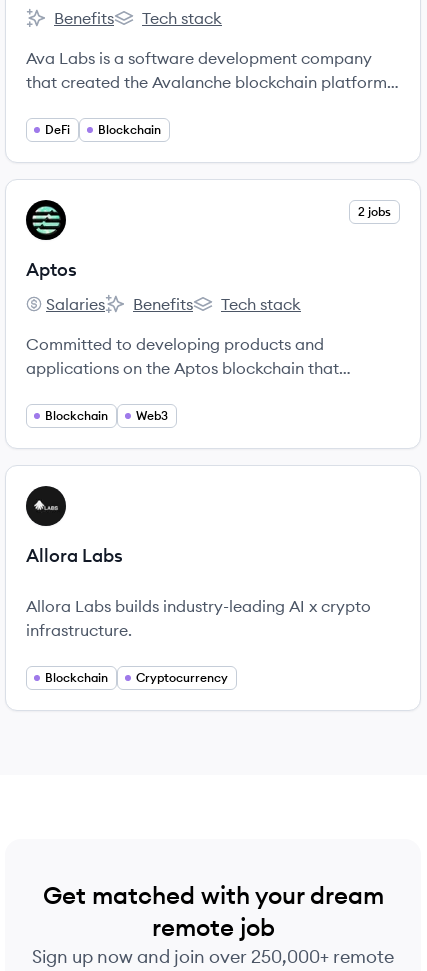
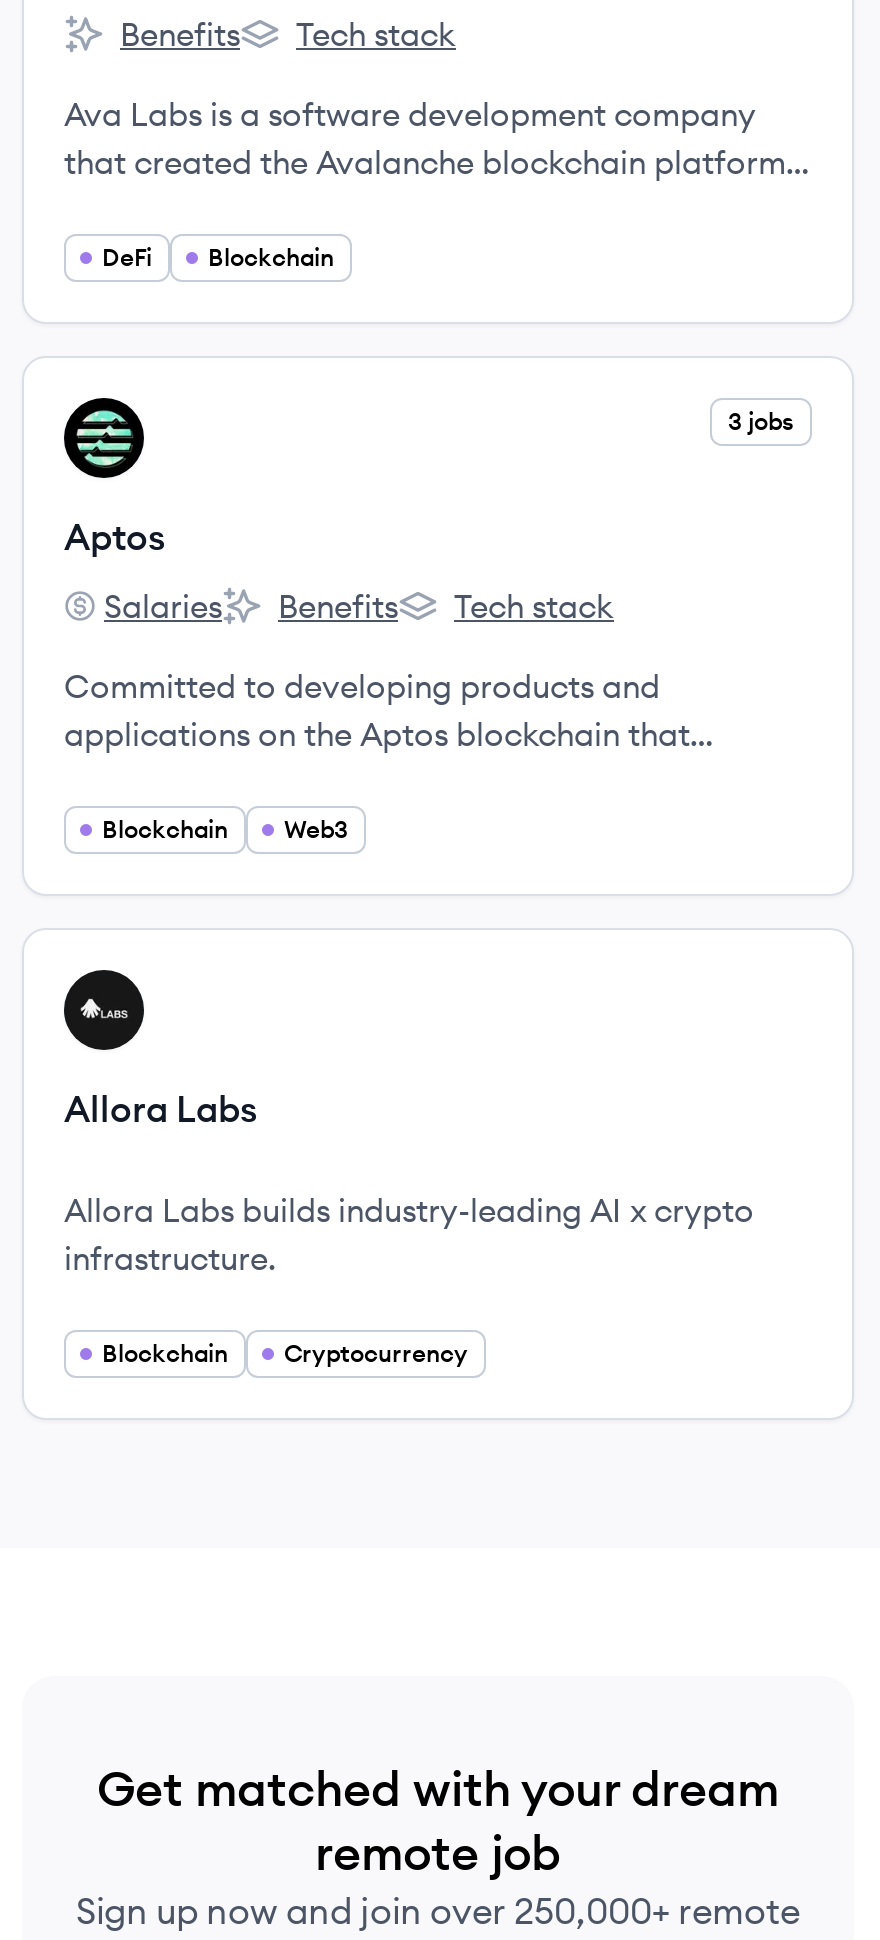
- 2 jobs
+ 3 jobs
